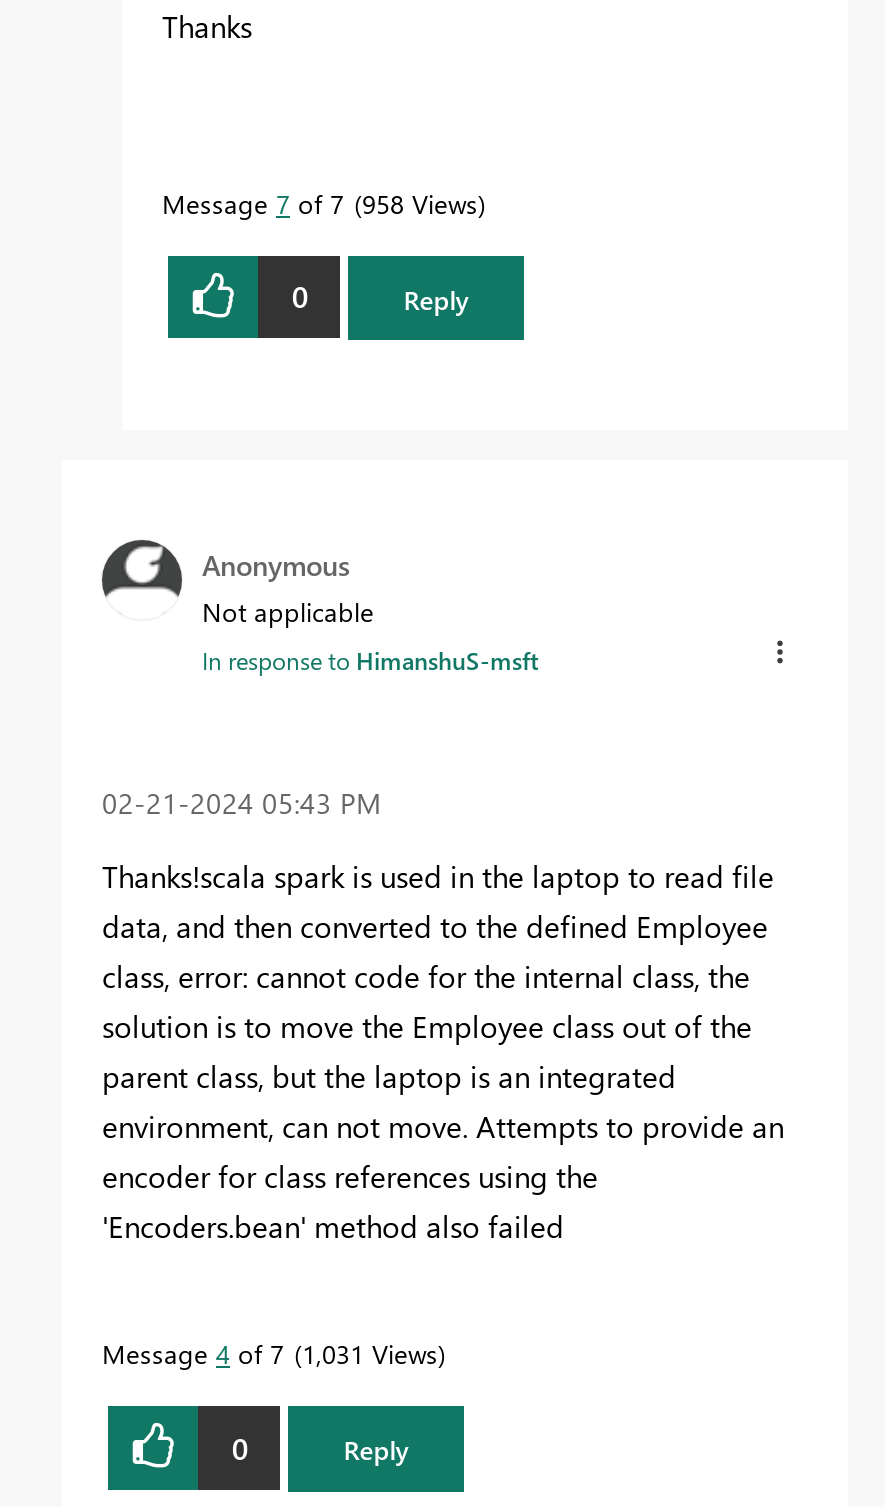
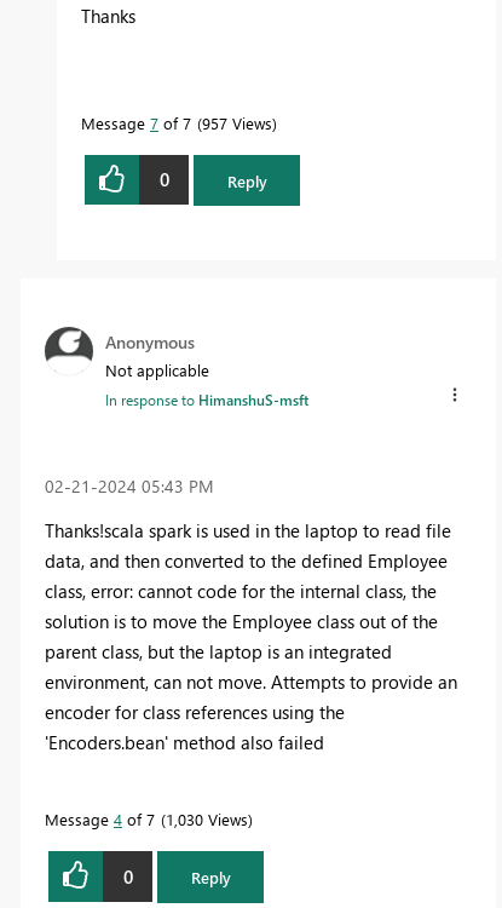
- Message 7 of 7 958 Views
+ Message 7 of 7 957 Views

- Message 4 of 7 1,031 Views
+ Message 4 of 7 1,030 Views
